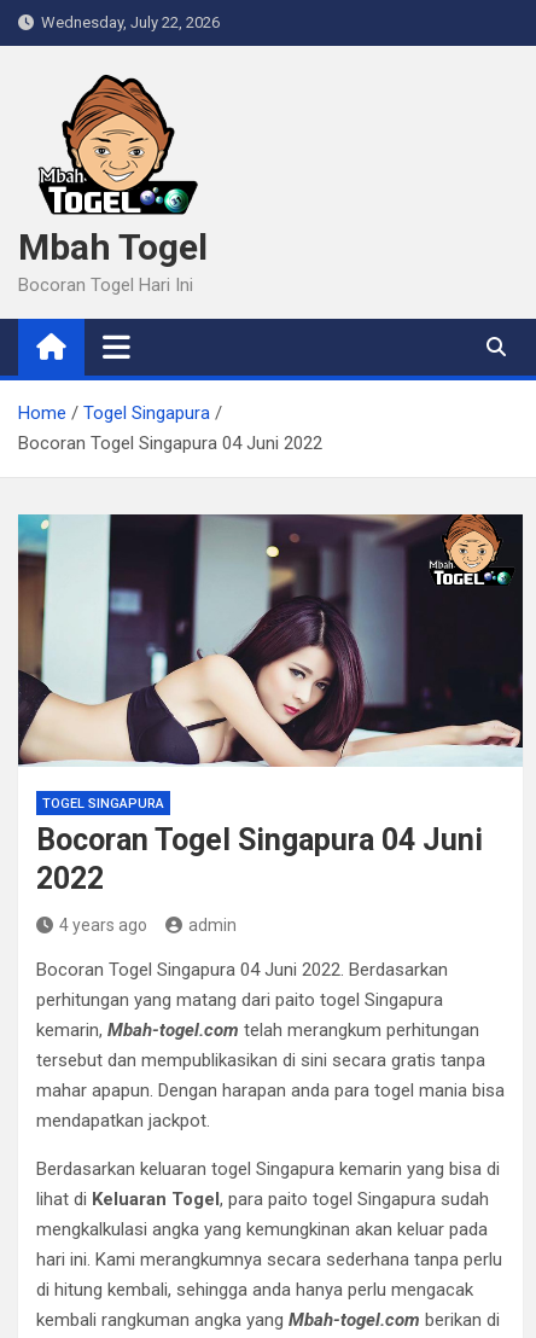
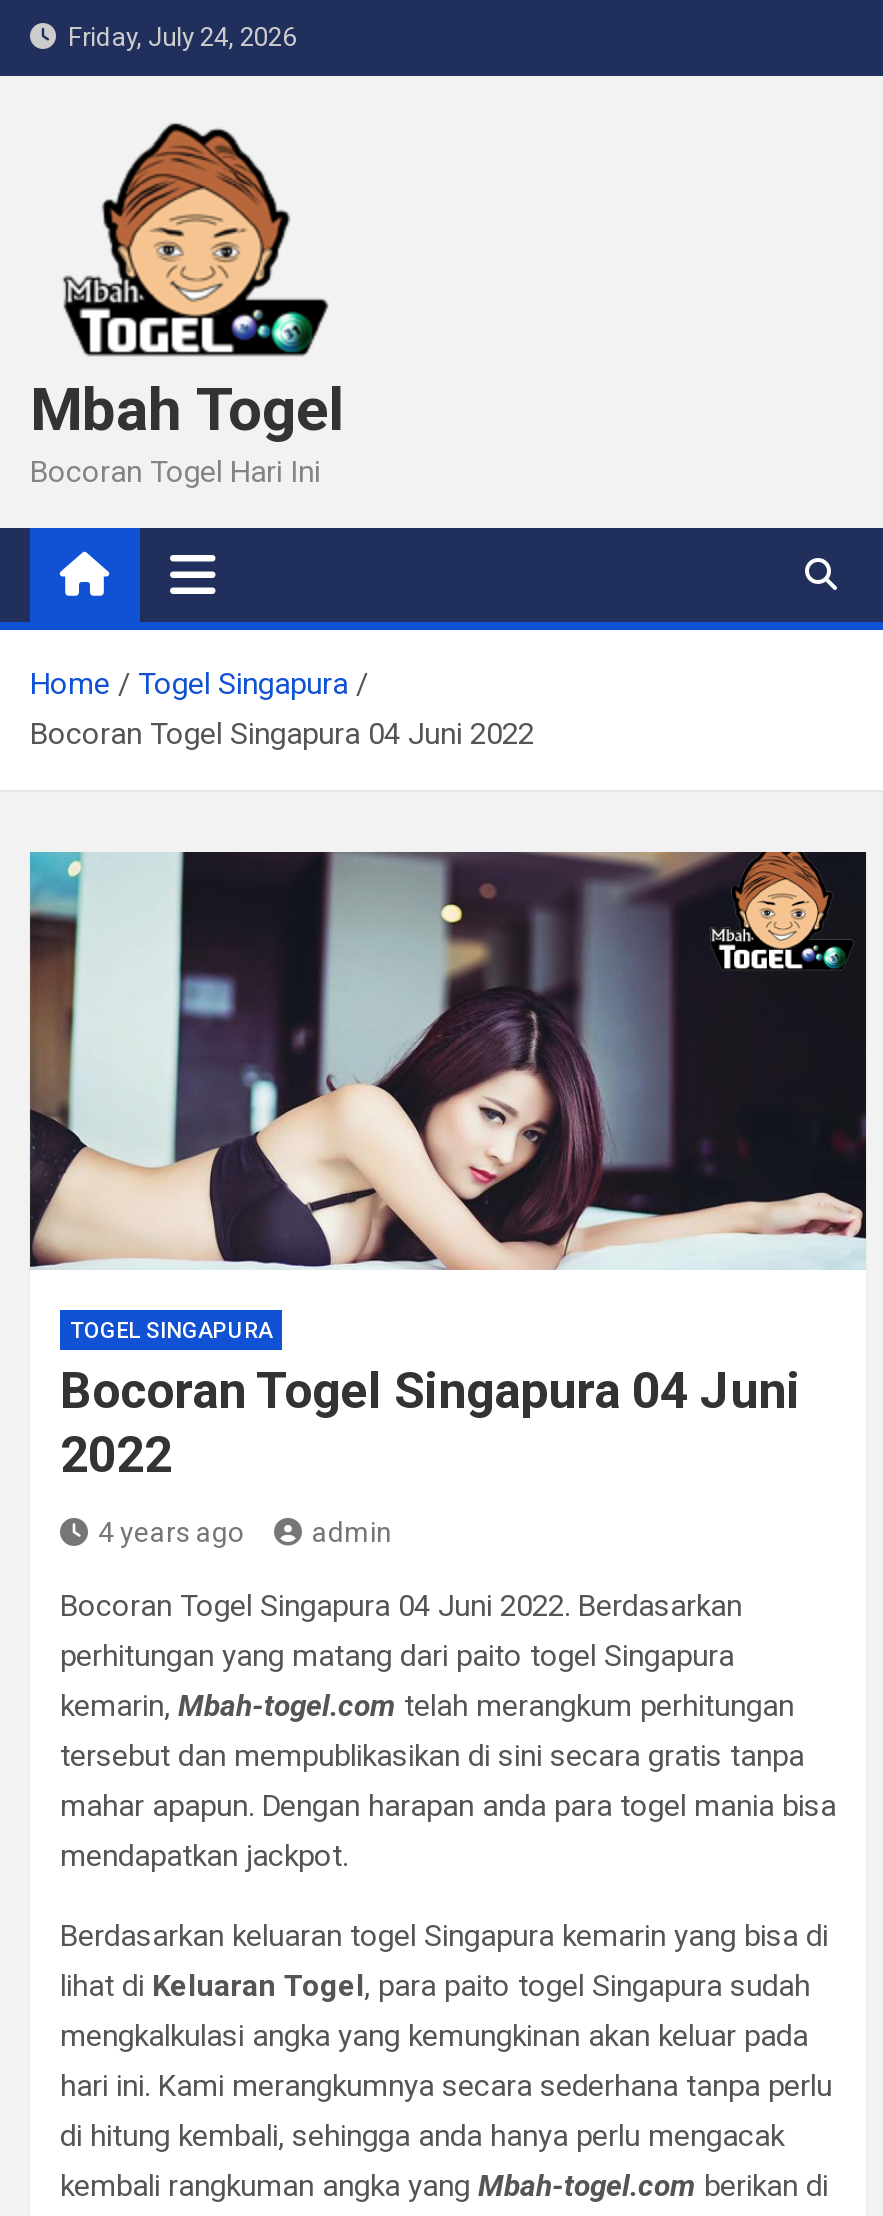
- Wednesday, July 22, 2026
+ Friday, July 24, 2026
